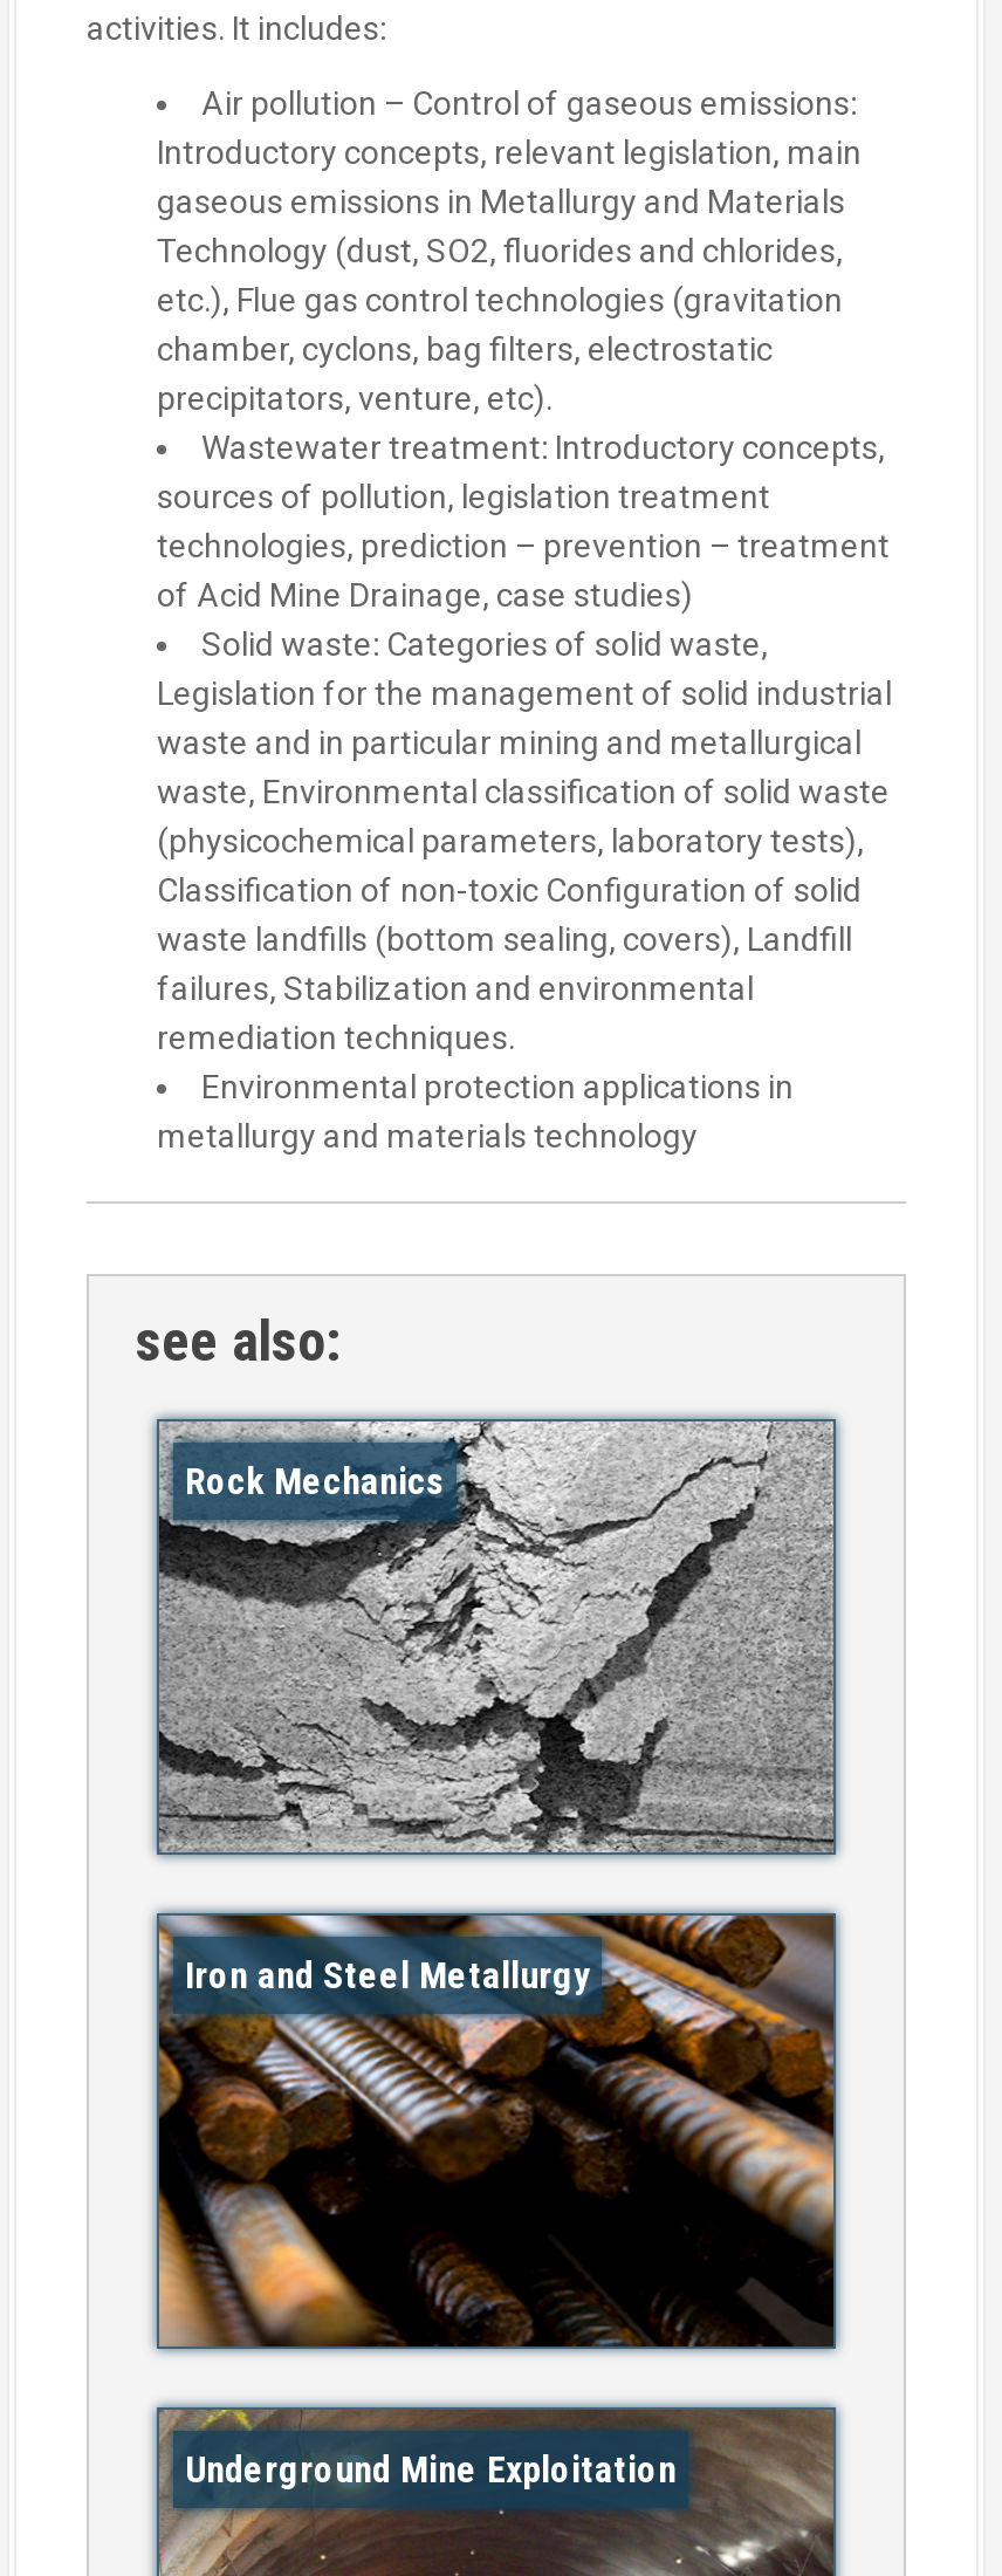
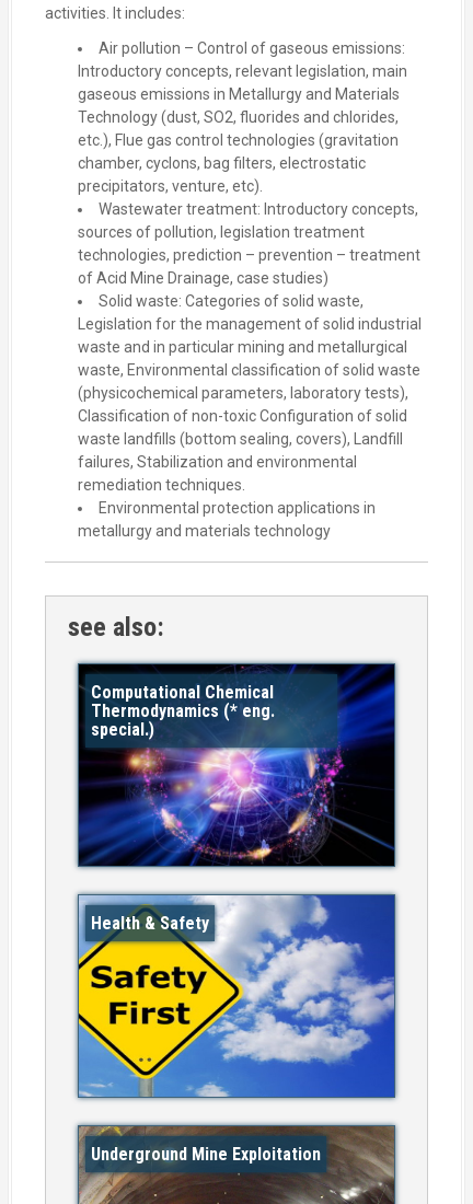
- [image]
- Rock Mechanics
+ [image]
+ Computational Chemical
+ Thermodynamics (* eng.
+ special.)

- [image]
- Iron and Steel Metallurgy
+ [image]
+ Health & Safety
